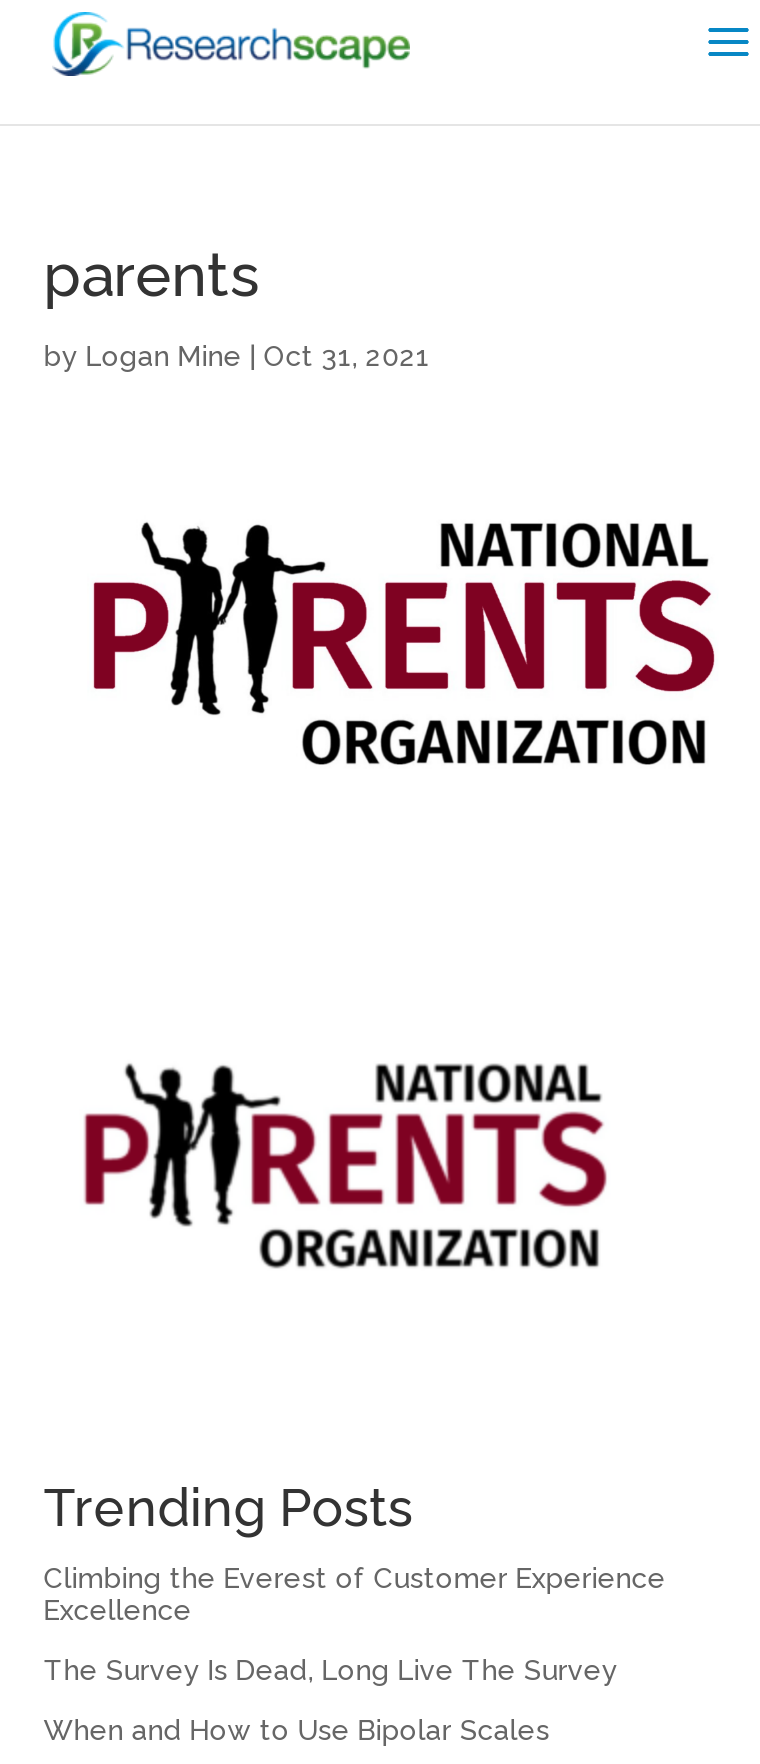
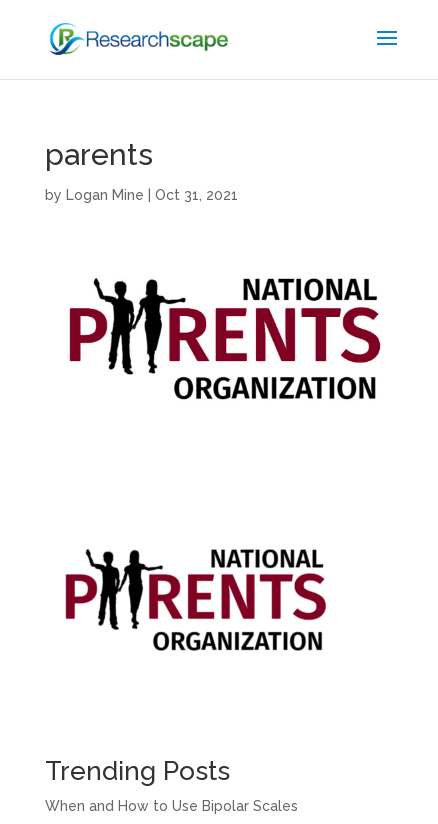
- Climbing the Everest of Customer Experience
- Excellence
- The Survey Is Dead, Long Live The Survey
